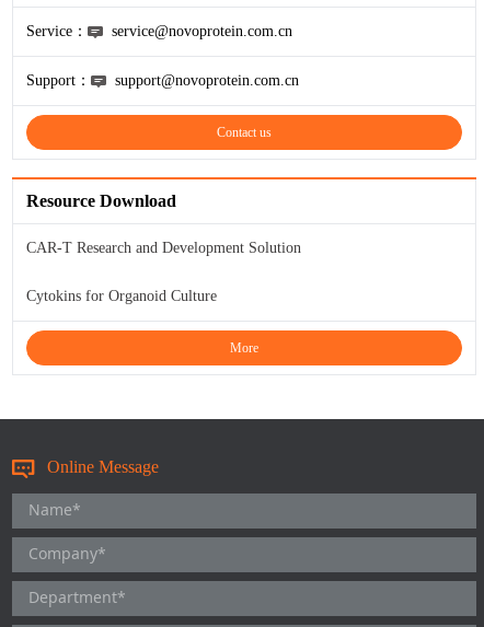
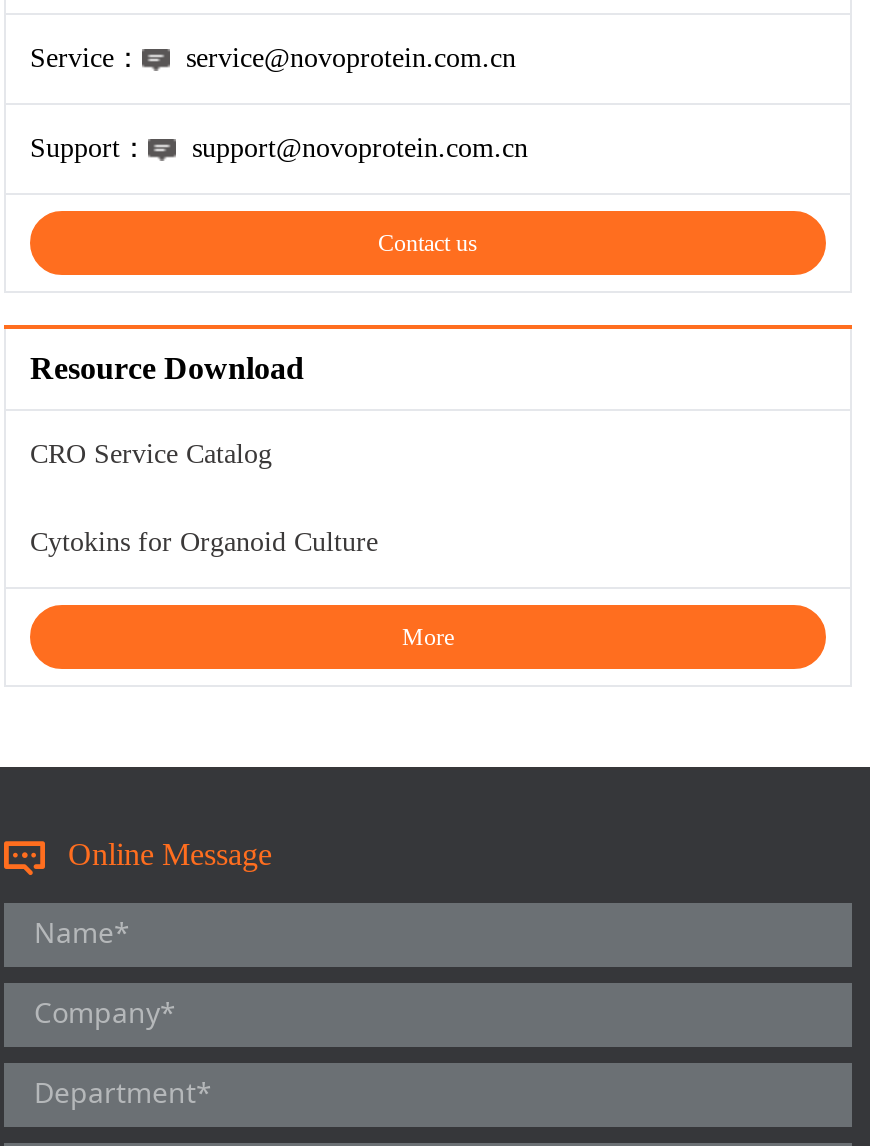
- CAR-T Research and Development Solution
+ CRO Service Catalog
